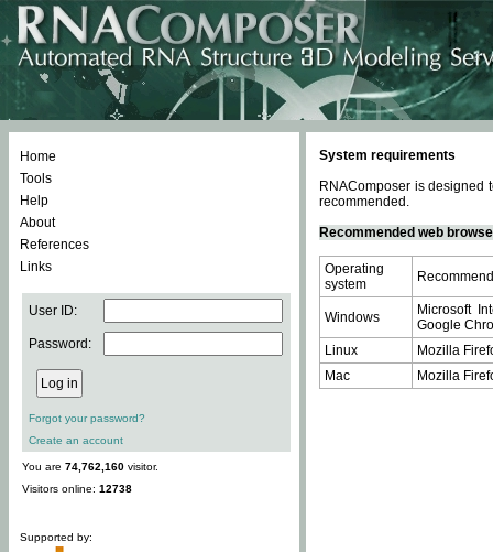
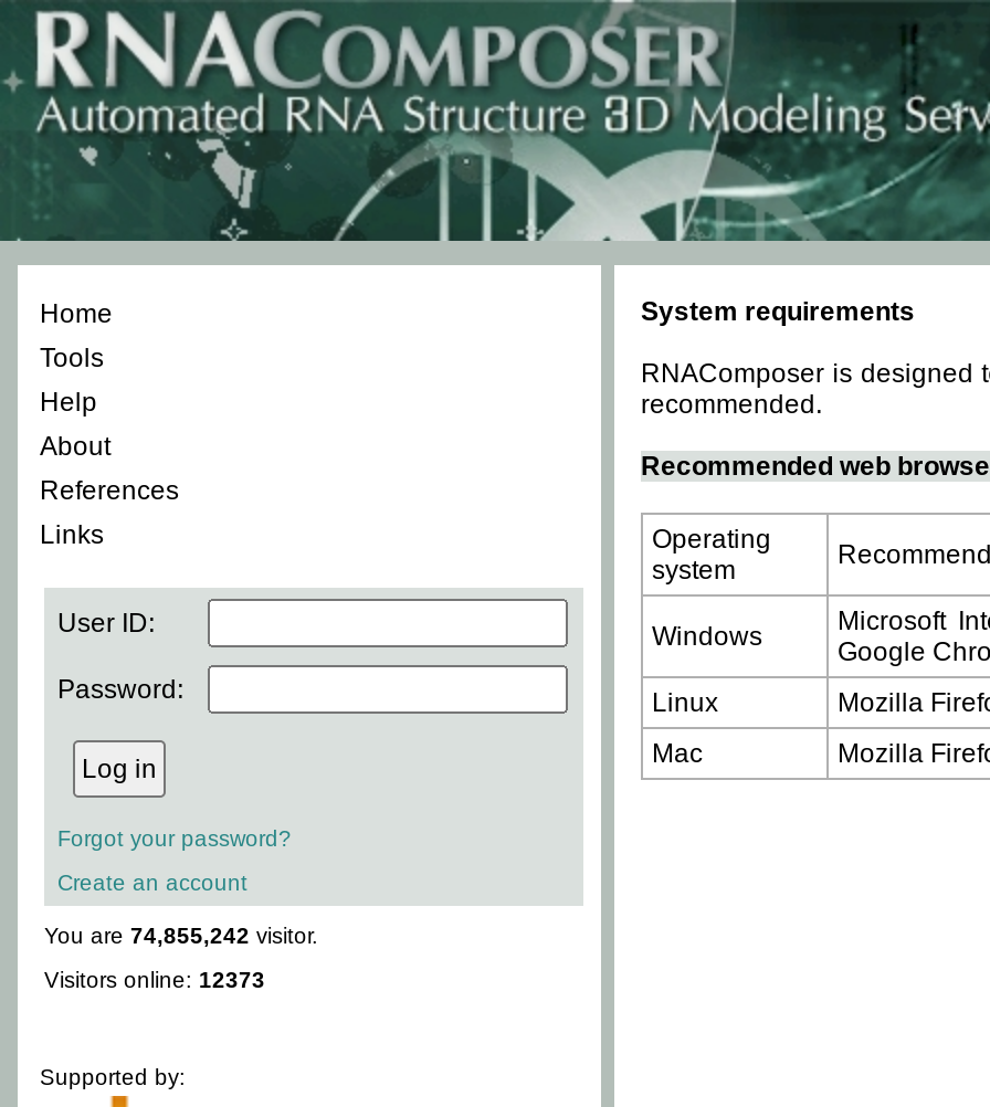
- You are 74,762,160 visitor.
+ You are 74,855,242 visitor.

- Visitors online: 12738
+ Visitors online: 12373
